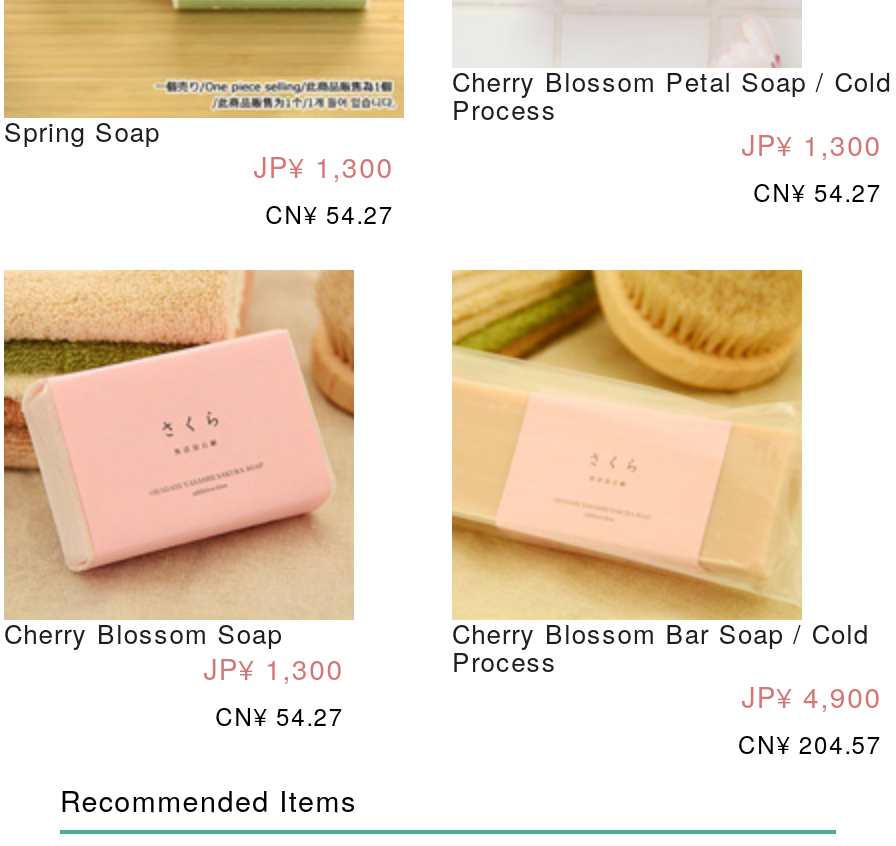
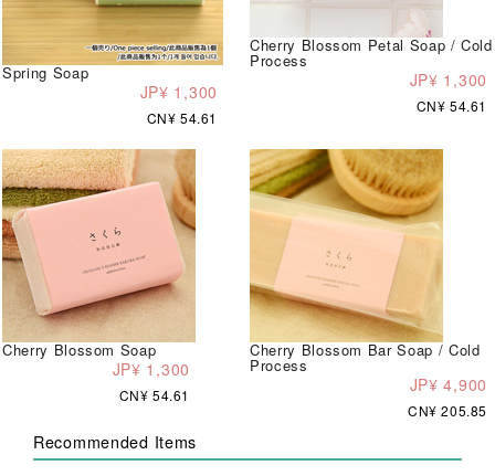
- CN¥ 54.27
+ CN¥ 54.61

- CN¥ 54.27
+ CN¥ 54.61

- CN¥ 54.27
+ CN¥ 54.61

- CN¥ 204.57
+ CN¥ 205.85
